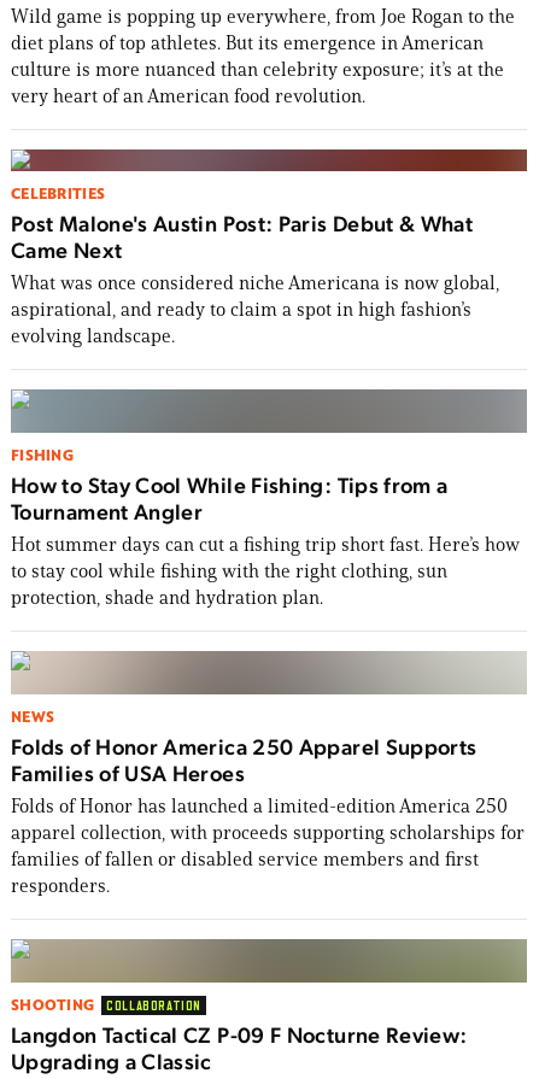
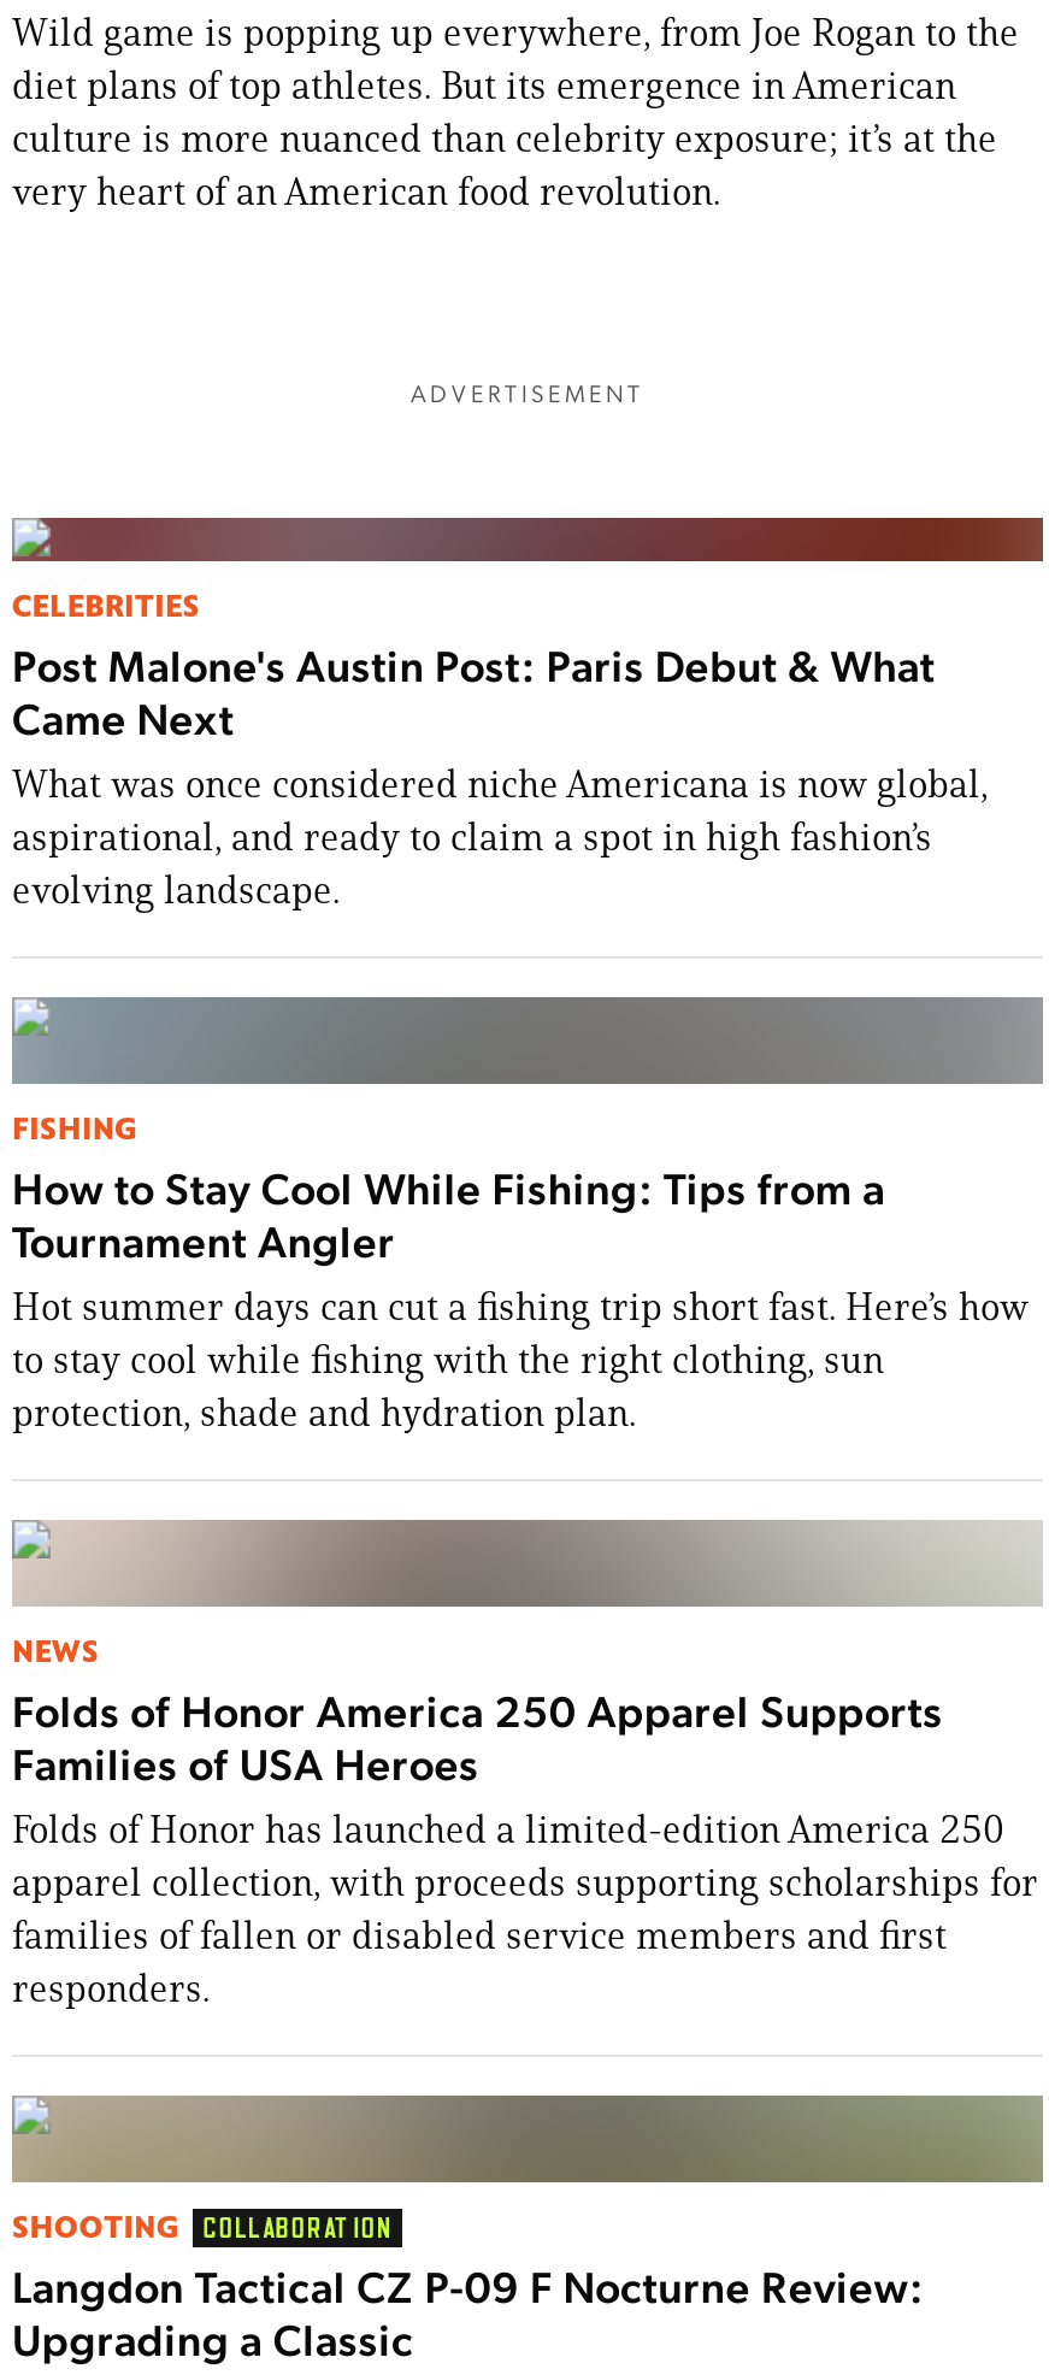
+ ADVERTISEMENT
